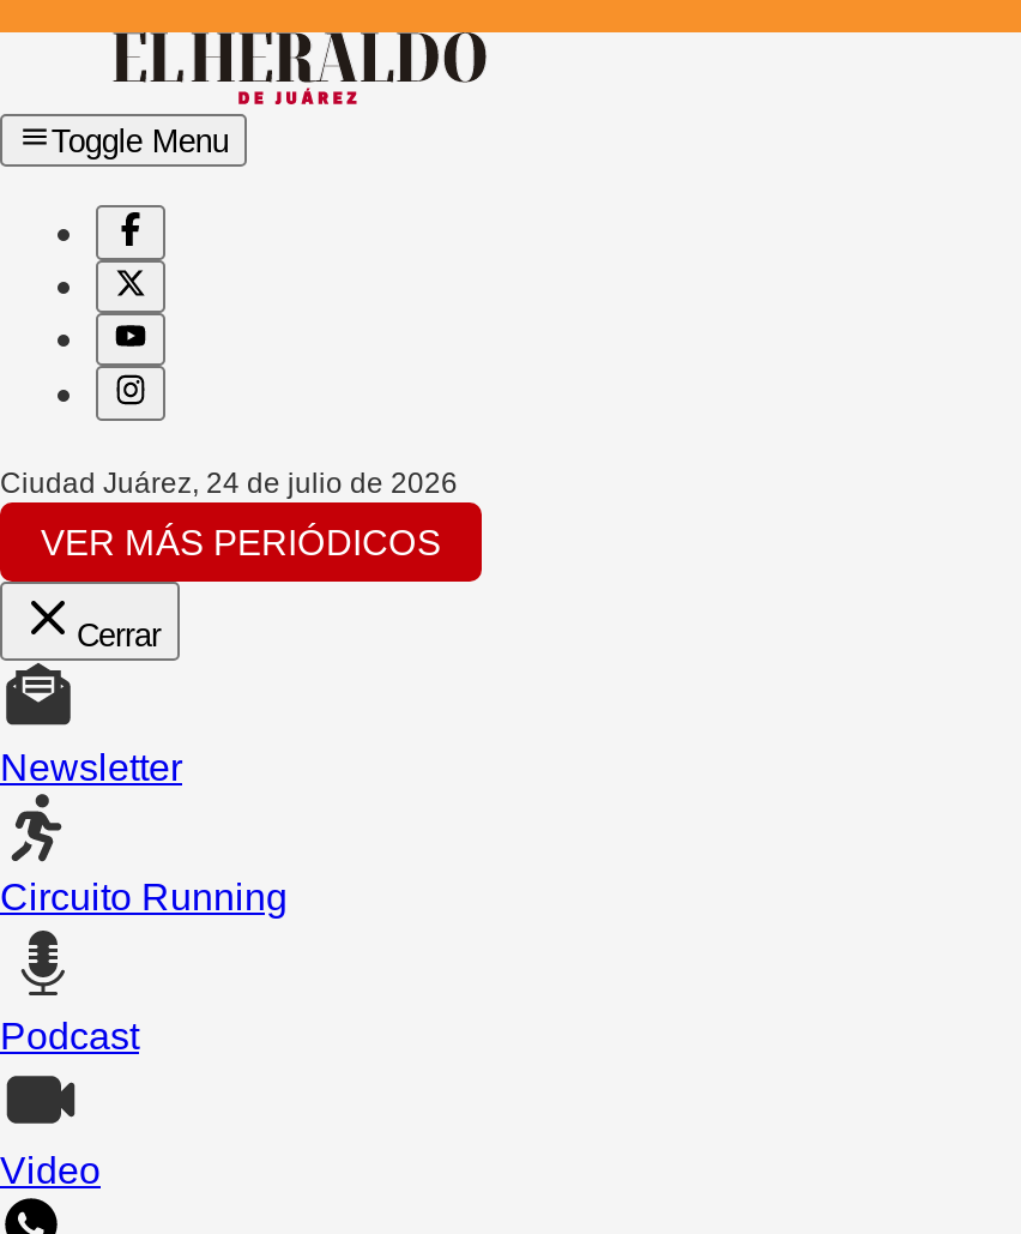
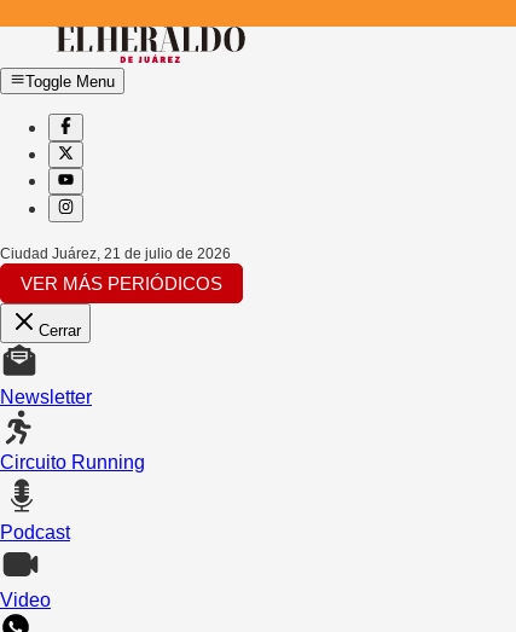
- Ciudad Juárez, 24 de julio de 2026
+ Ciudad Juárez, 21 de julio de 2026
